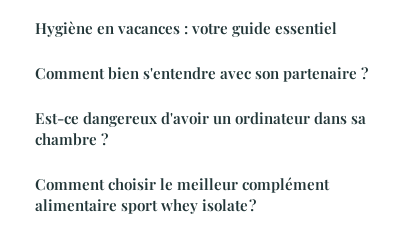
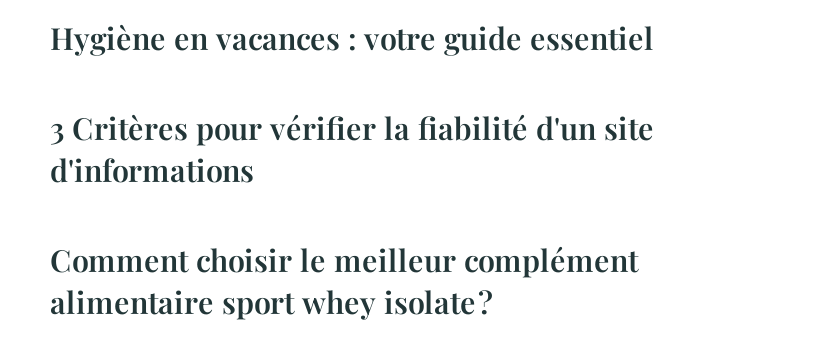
- Comment bien s'entendre avec son partenaire ?
- Est-ce dangereux d'avoir un ordinateur dans sa
- chambre ?
+ 3 Critères pour vérifier la fiabilité d'un site
+ d'informations
